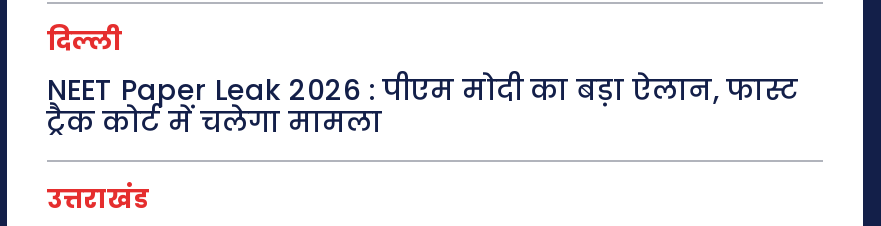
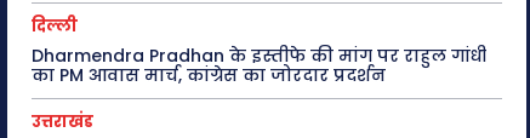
- NEET Paper Leak 2026 : पीएम मोदी का बड़ा ऐलान, फास्ट
- ट्रैक कोर्ट में चलेगा मामला
+ Dharmendra Pradhan के इस्तीफे की मांग पर राहुल गांधी
+ का PM आवास मार्च, कांग्रेस का जोरदार प्रदर्शन
